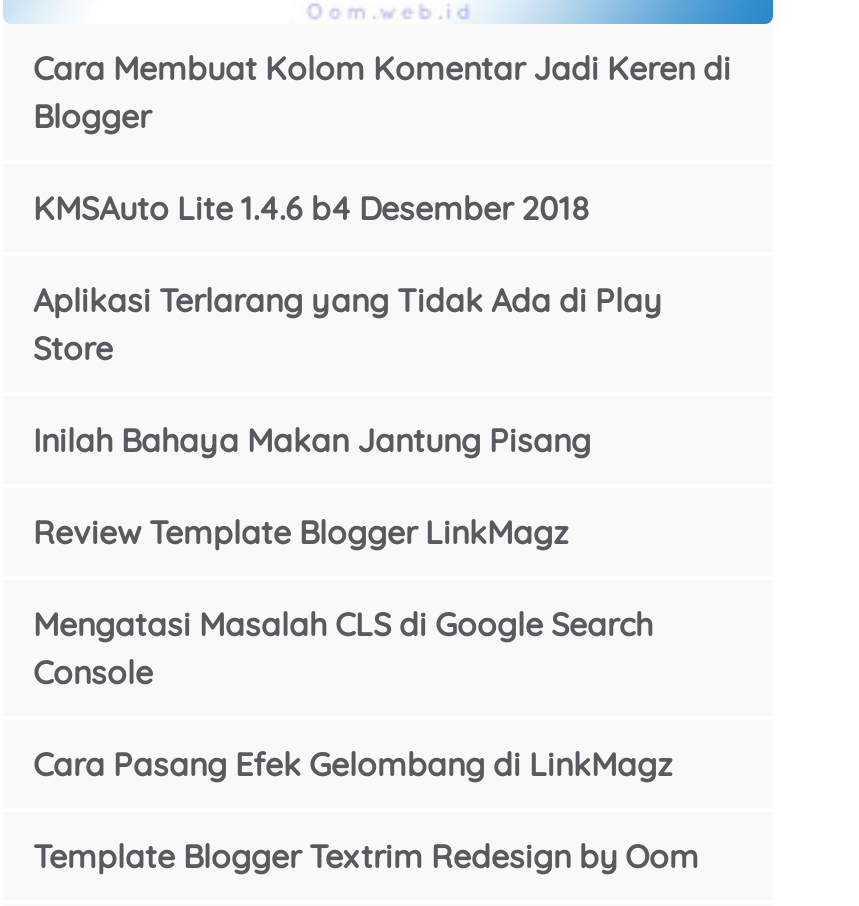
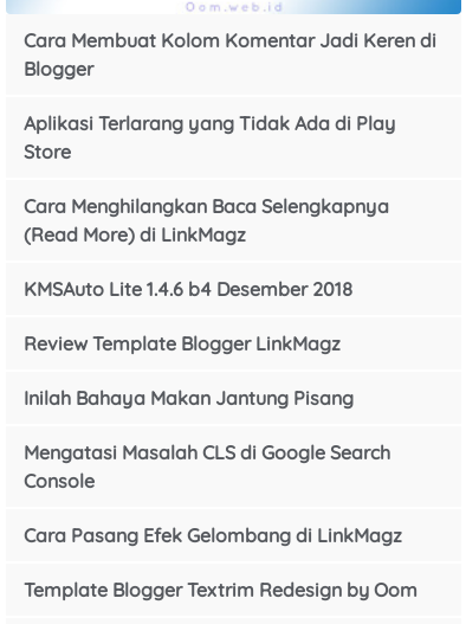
moved down: KMSAuto Lite 1.4.6 b4 Desember 2018

moved up: Aplikasi Terlarang yang Tidak Ada di Play | Store

+ Cara Menghilangkan Baca Selengkapnya
+ (Read More) di LinkMagz

moved down: Inilah Bahaya Makan Jantung Pisang
